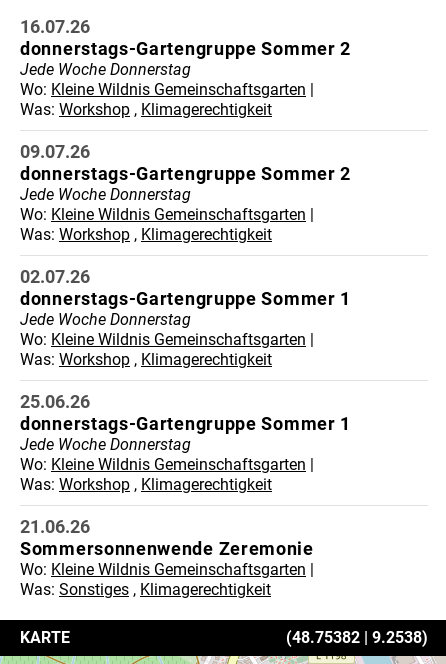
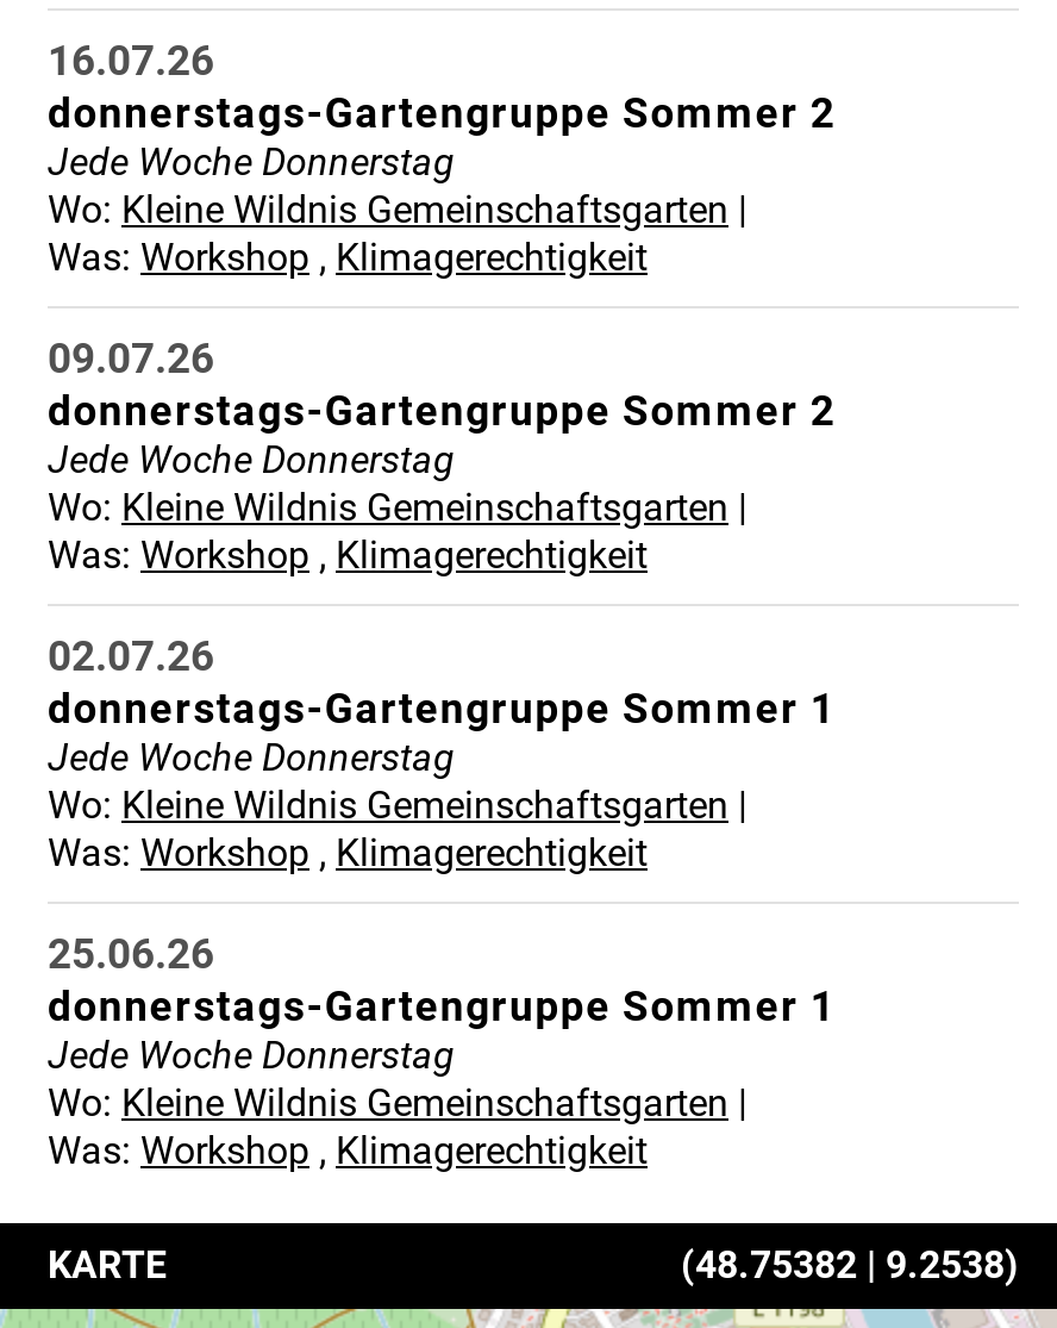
- 21.06.26
- Sommersonnenwende Zeremonie
- Wo: Kleine Wildnis Gemeinschaftsgarten
- Was: Sonstiges , Klimagerechtigkeit
